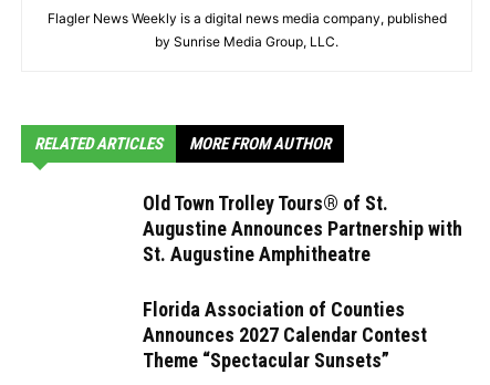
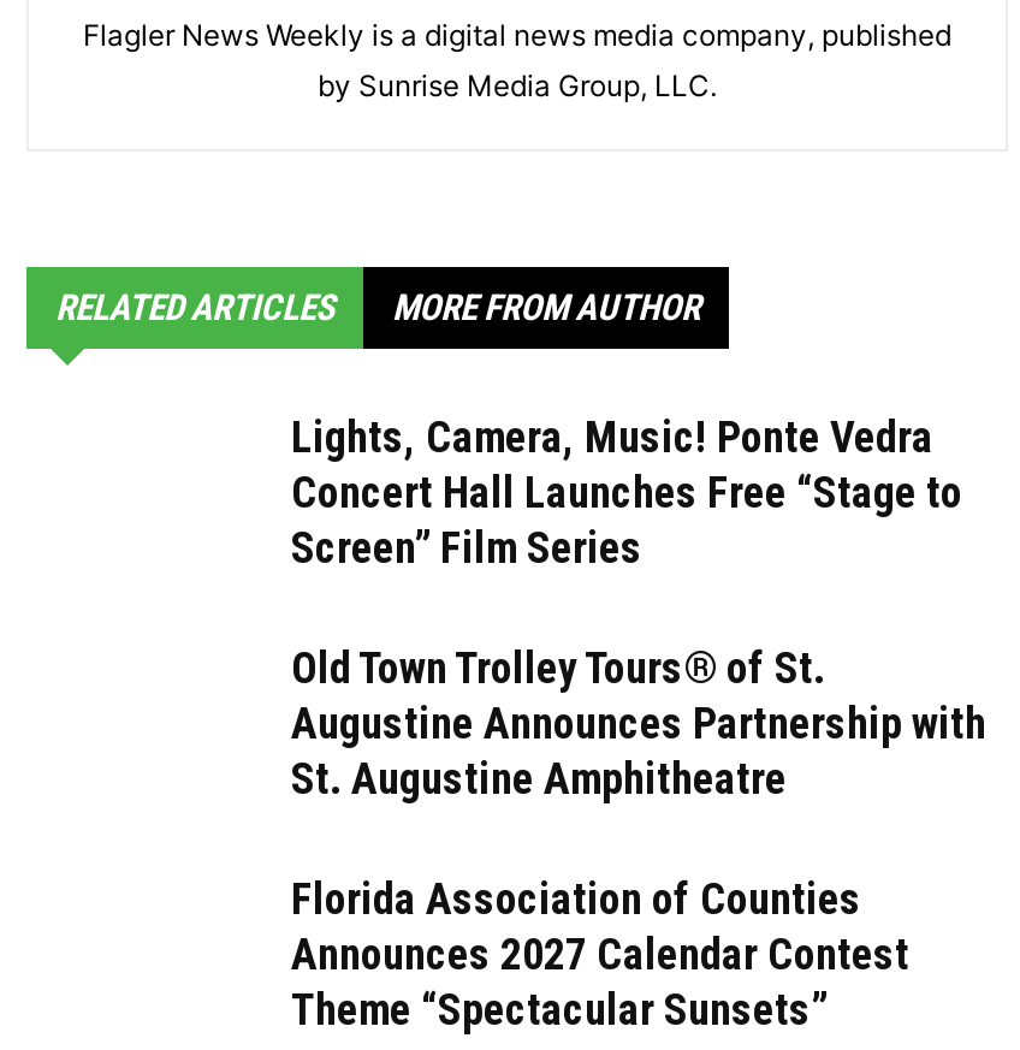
+ Lights, Camera, Music! Ponte Vedra
+ Concert Hall Launches Free “Stage to
+ Screen” Film Series
